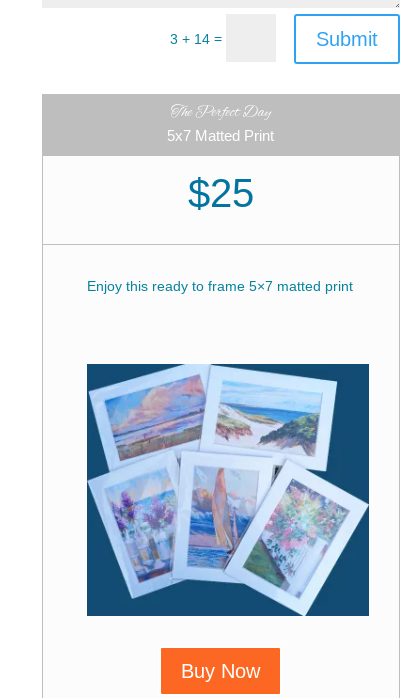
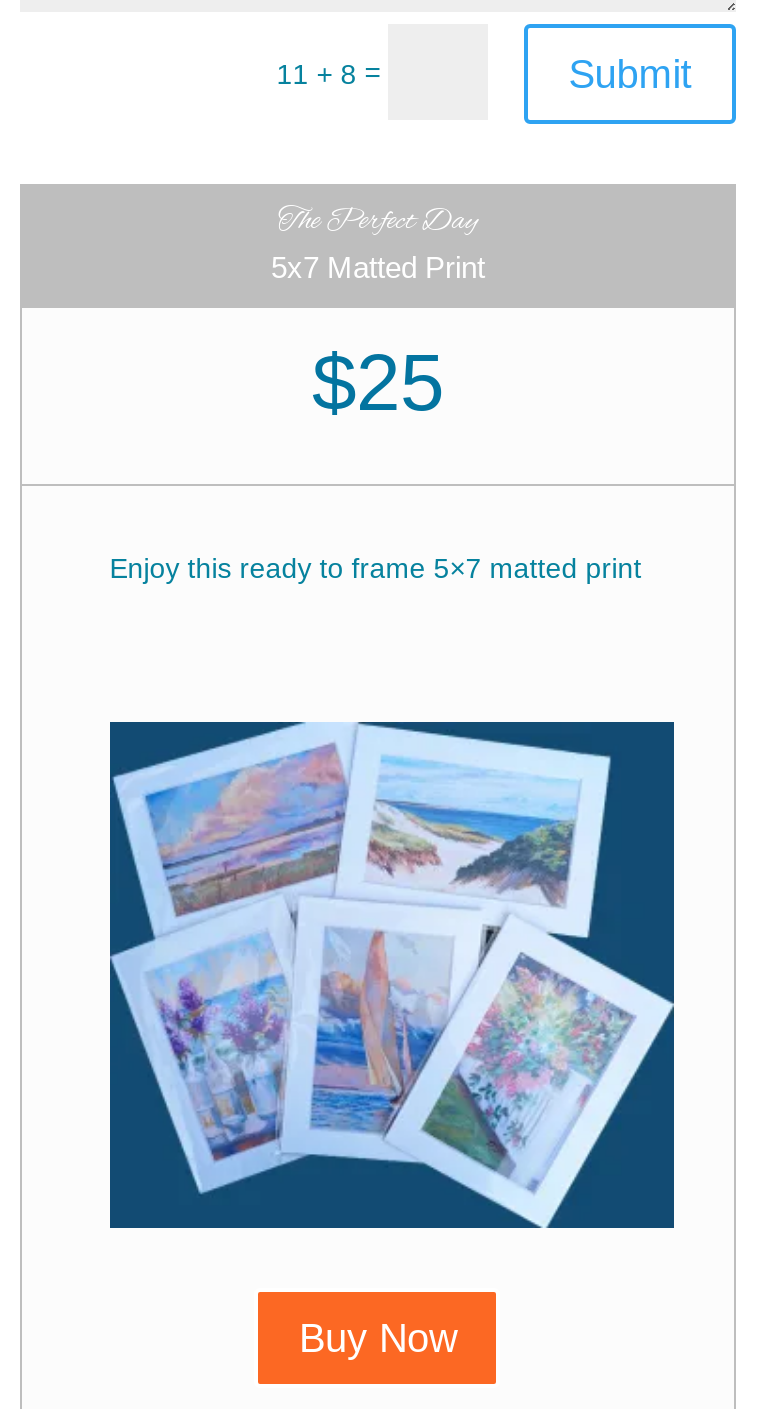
- 3 + 14 =
+ 11 + 8 =
